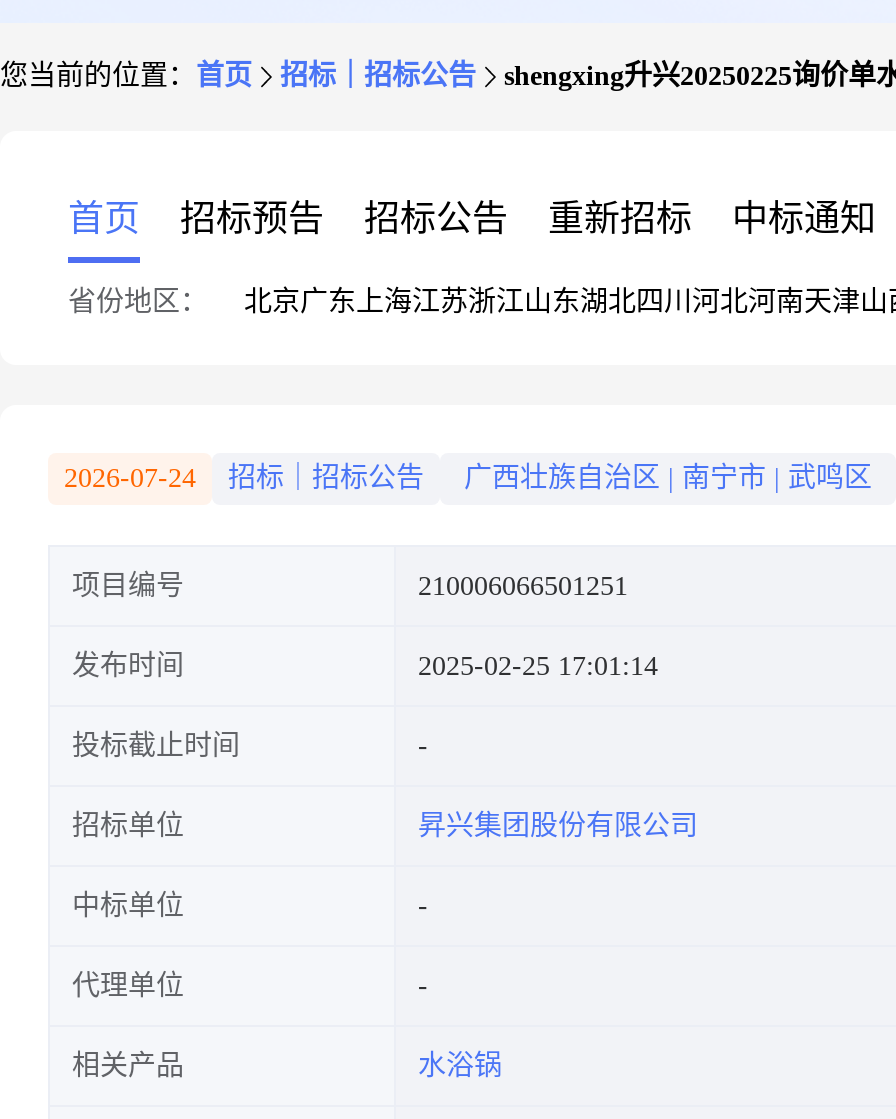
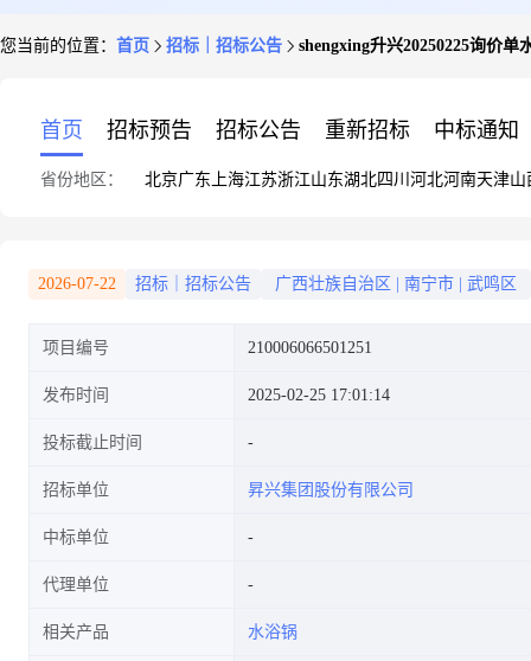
- 2026-07-24
+ 2026-07-22
